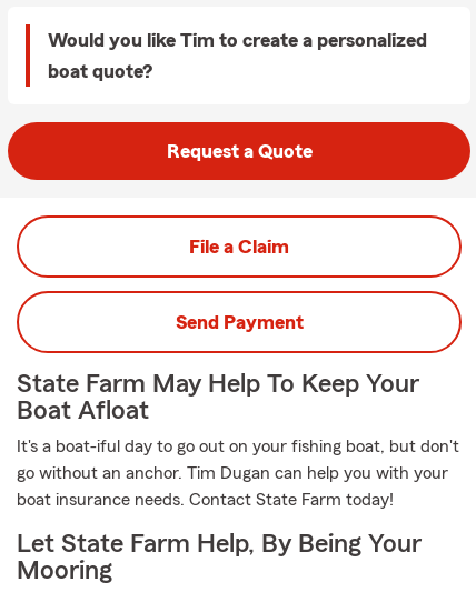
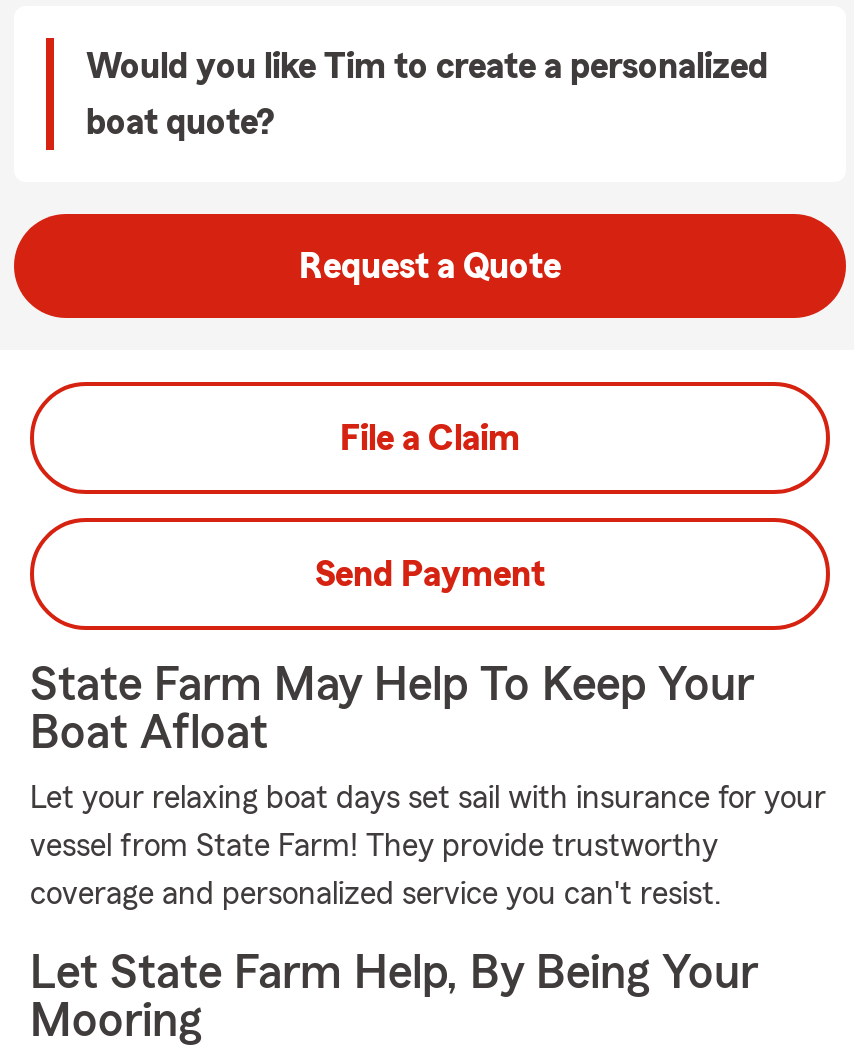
- It's a boat-iful day to go out on your fishing boat, but don't
+ Let your relaxing boat days set sail with insurance for your

- go without an anchor. Tim Dugan can help you with your
+ vessel from State Farm! They provide trustworthy

- boat insurance needs. Contact State Farm today!
+ coverage and personalized service you can't resist.
